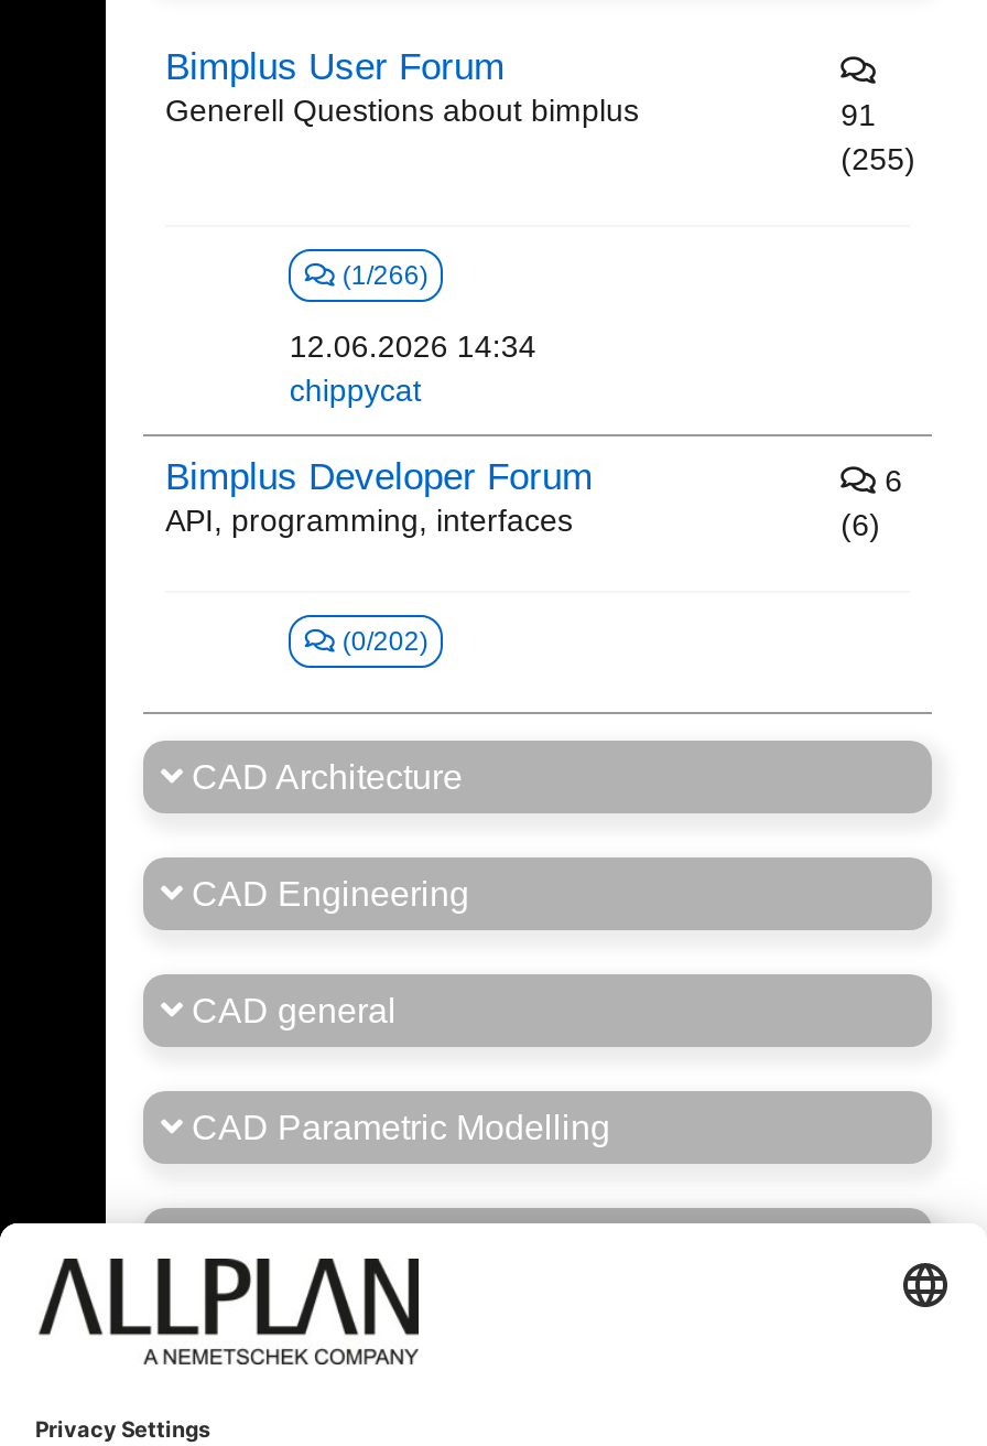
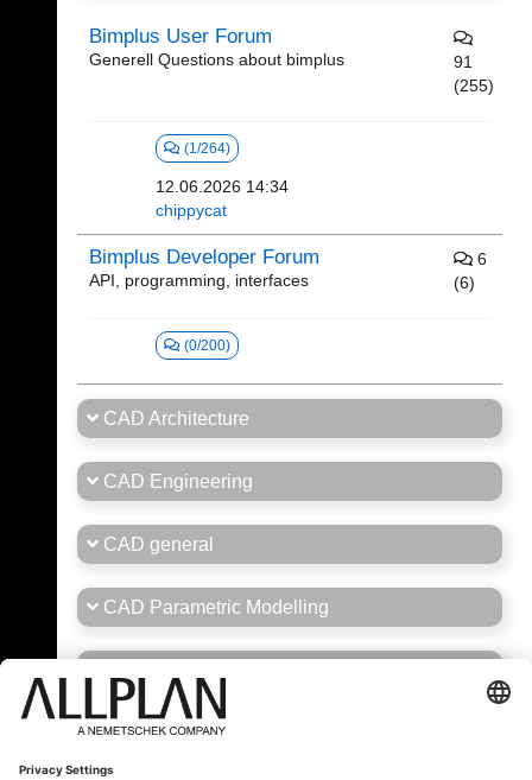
- (1/266)
+ (1/264)

- (0/202)
+ (0/200)
